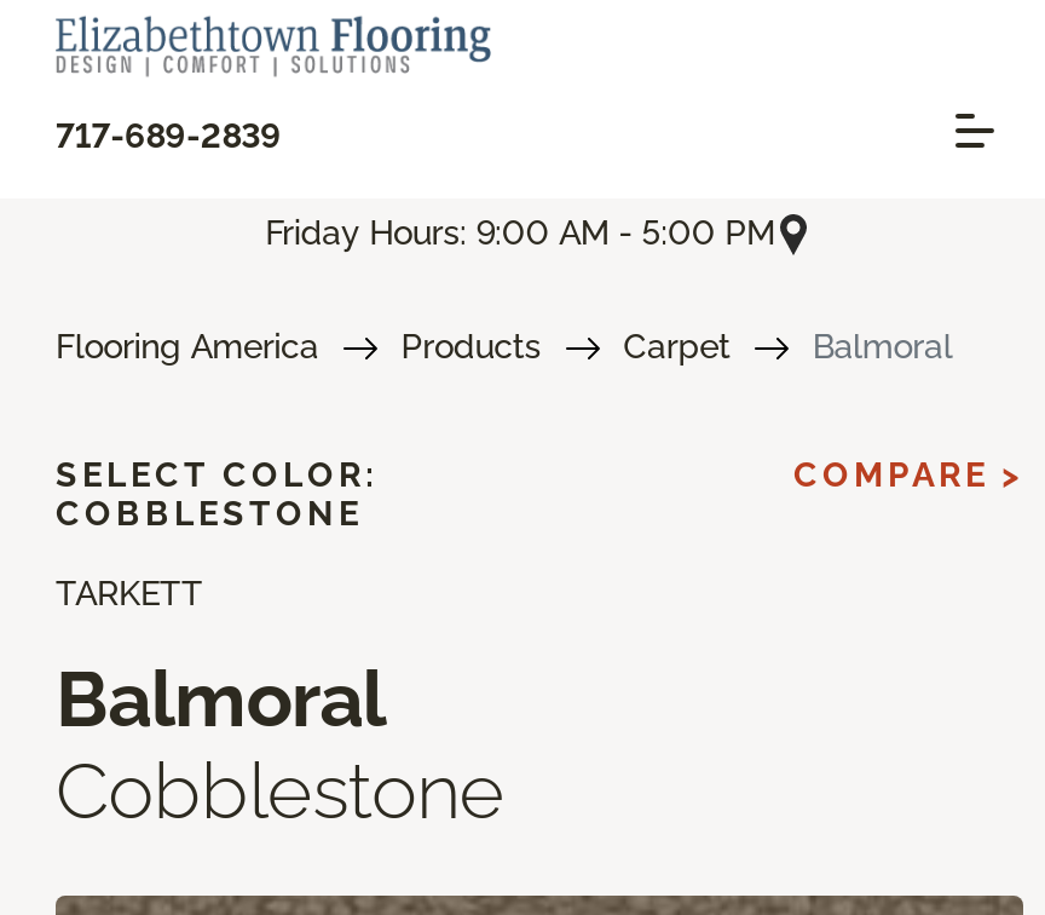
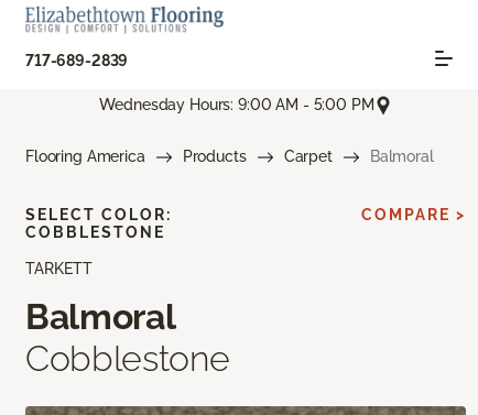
- Friday Hours: 9:00 AM - 5:00 PM
+ Wednesday Hours: 9:00 AM - 5:00 PM
